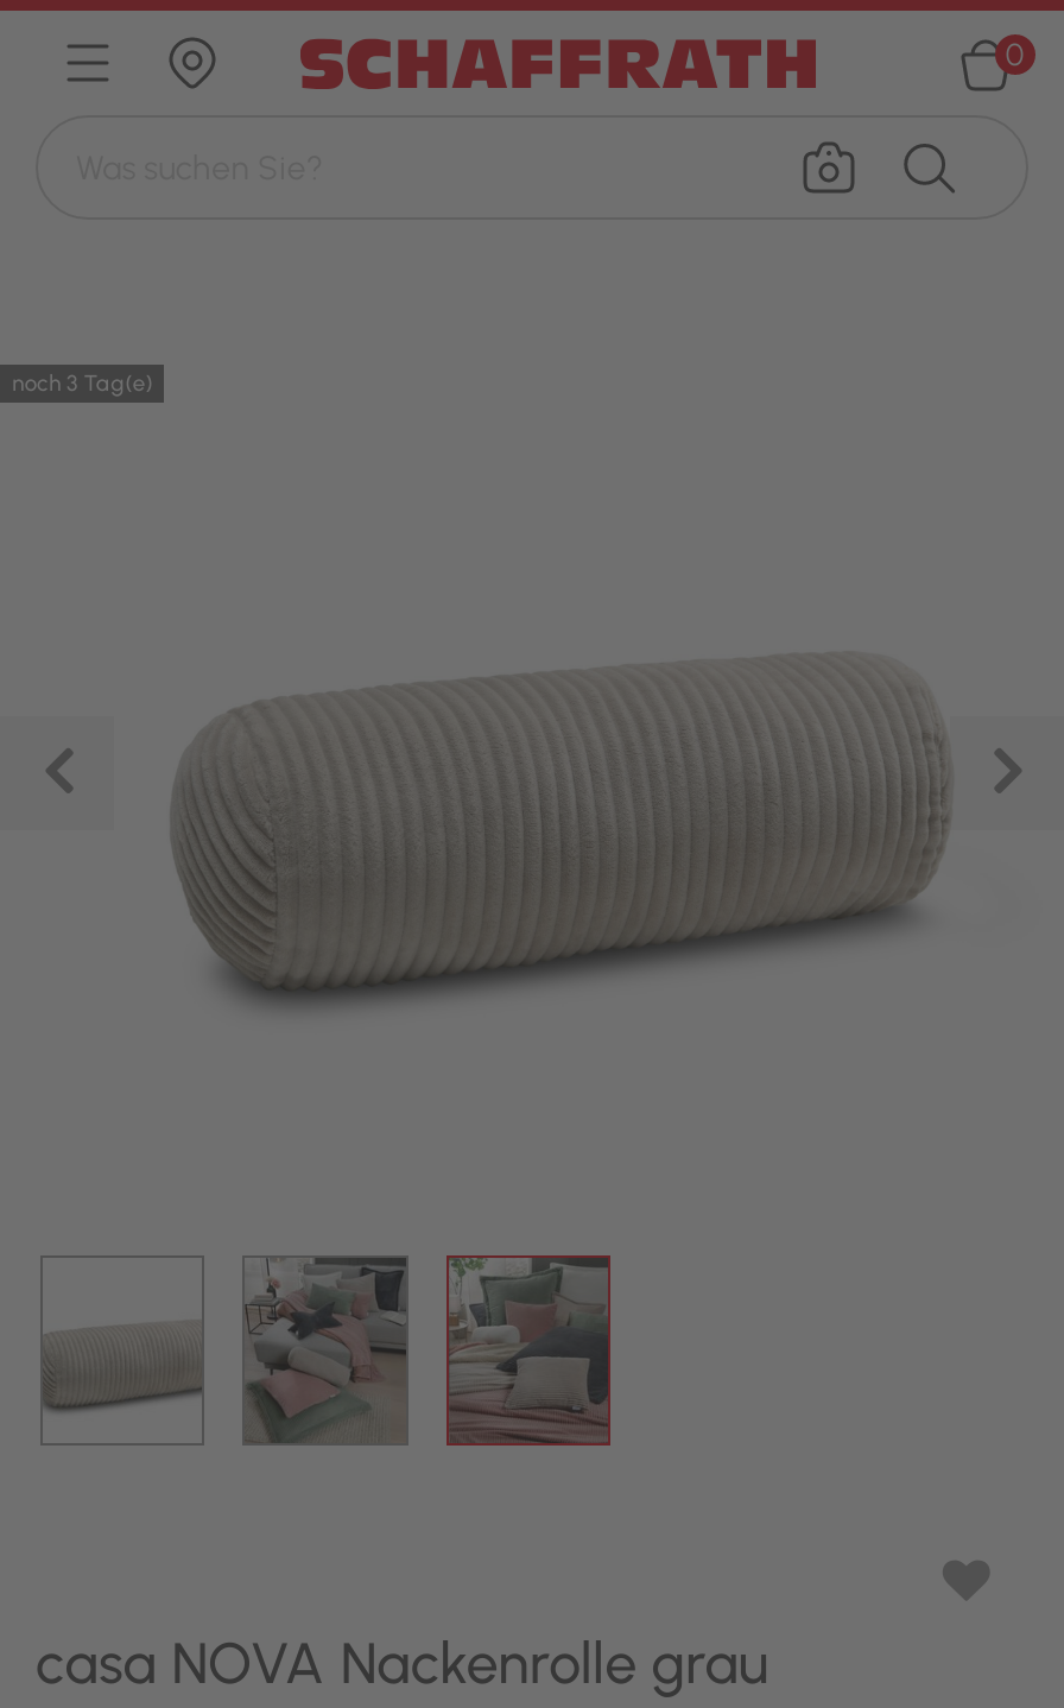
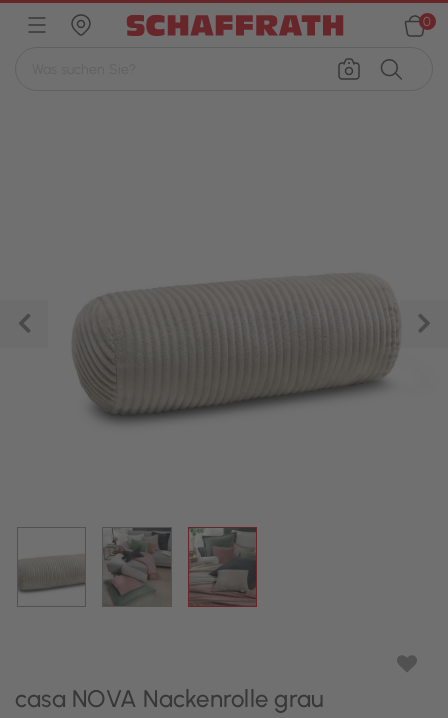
- noch 3 Tag(e)
